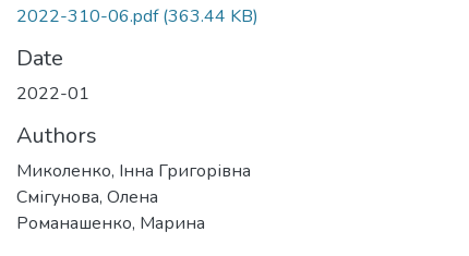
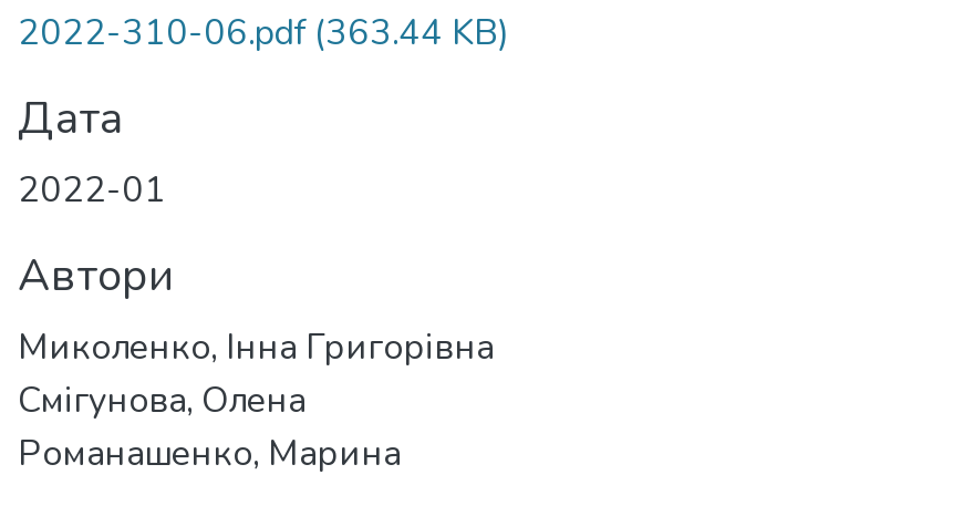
- Date
+ Дата

- Authors
+ Автори
